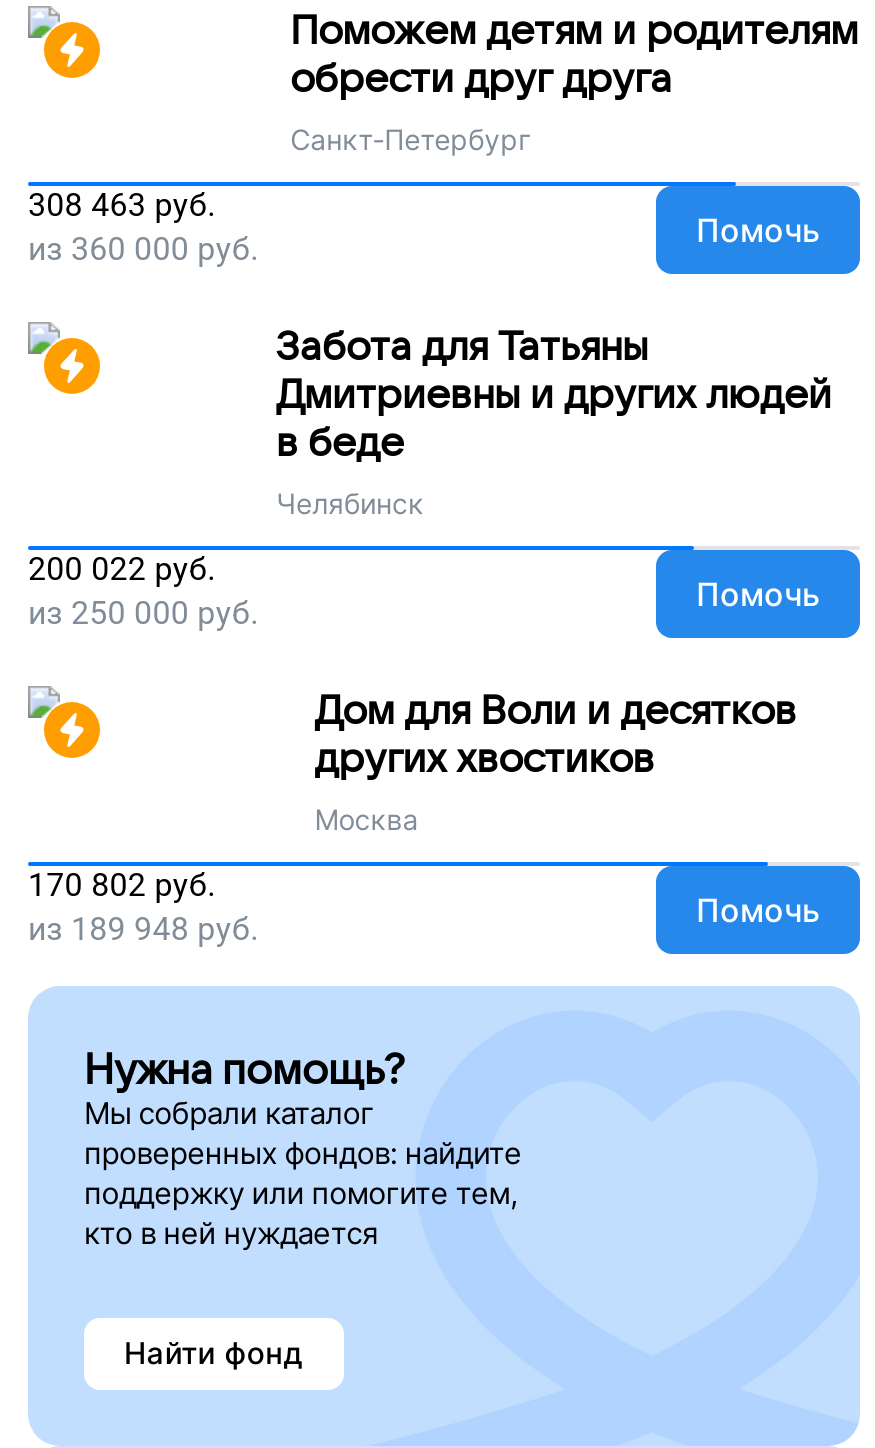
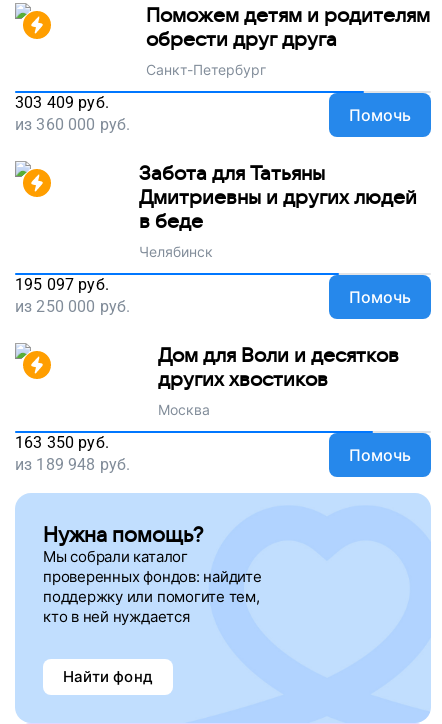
- 308 463 руб.
+ 303 409 руб.

- 200 022 руб.
+ 195 097 руб.

- 170 802 руб.
+ 163 350 руб.
